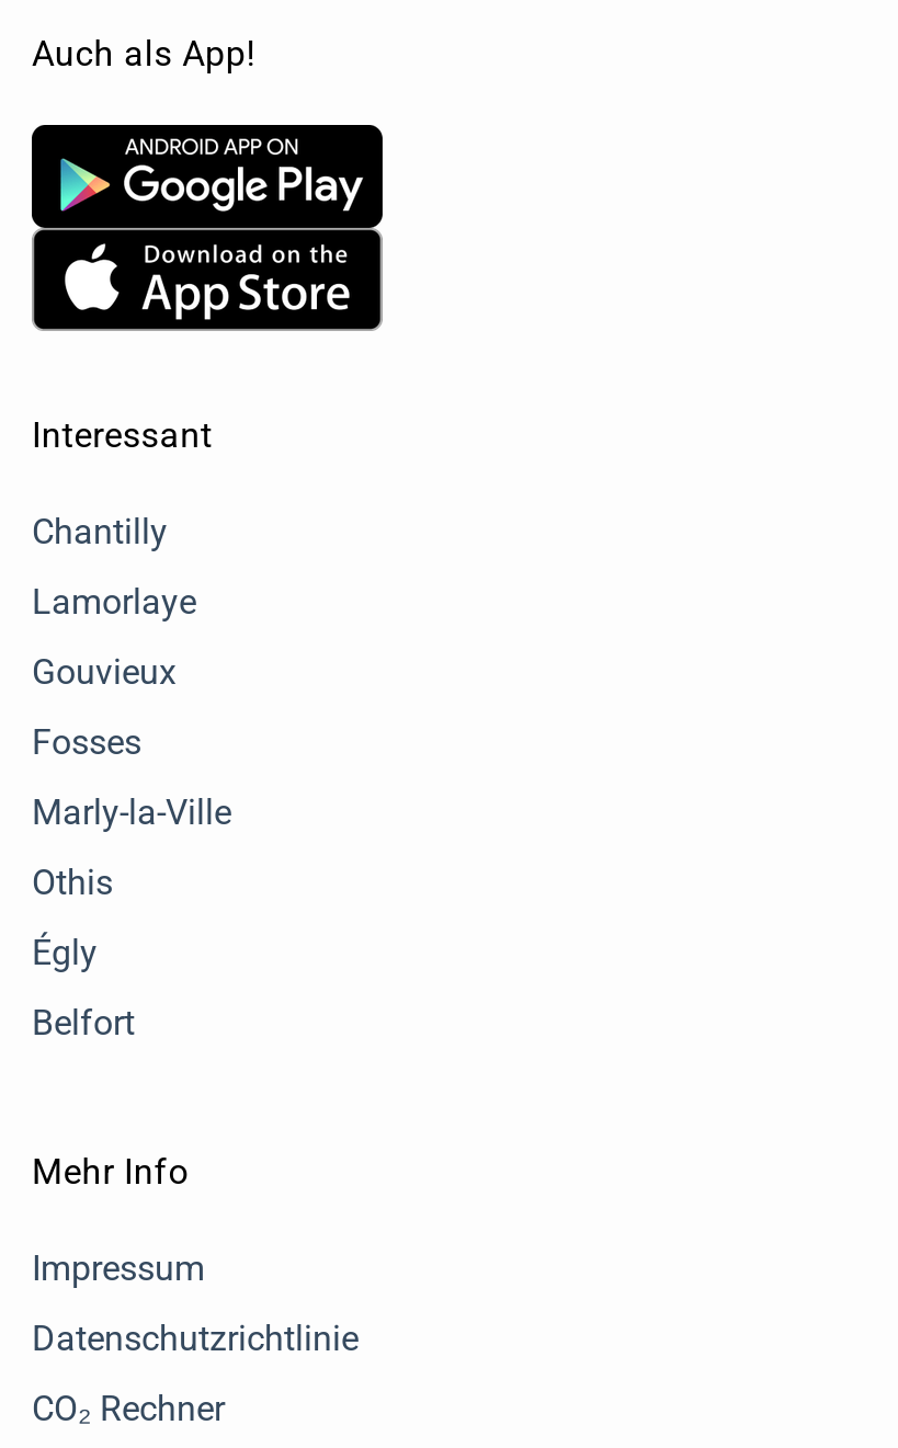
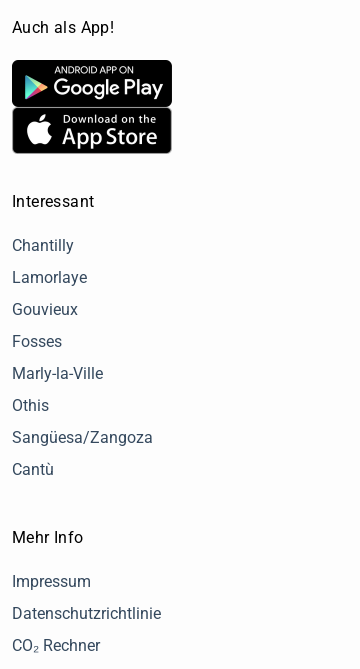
- Égly
+ Sangüesa/Zangoza

- Belfort
+ Cantù
